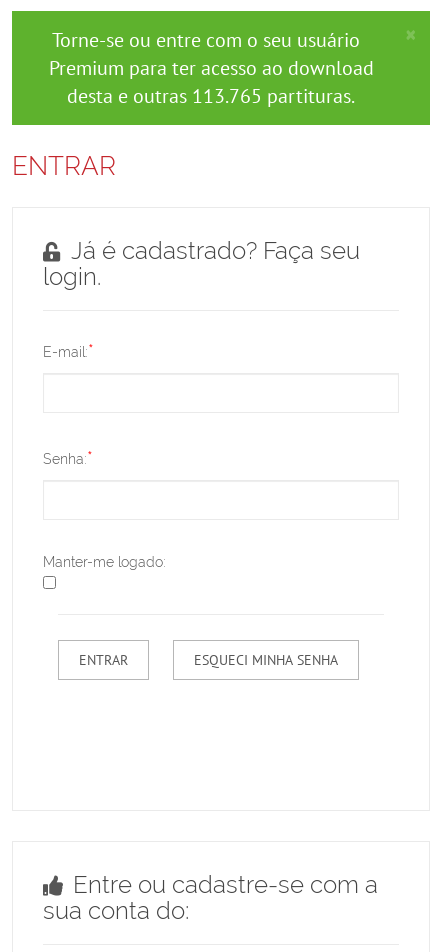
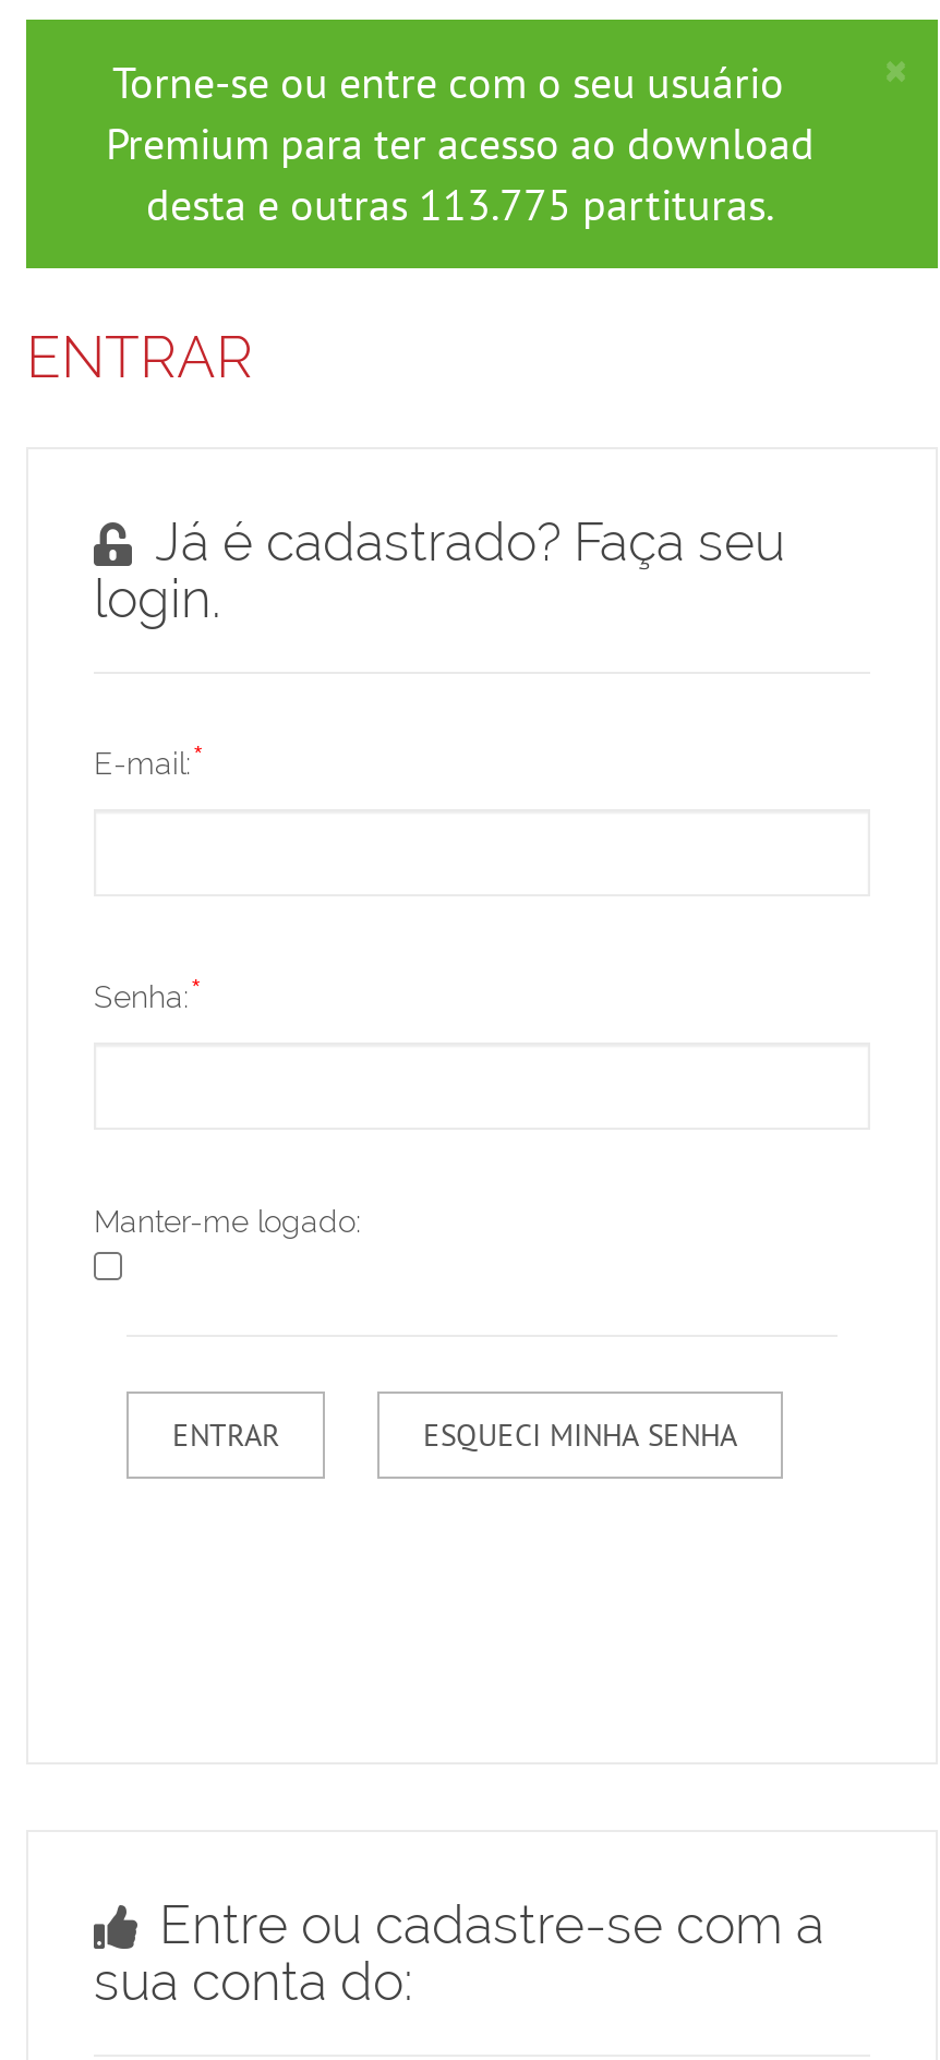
- desta e outras 113.765 partituras.
+ desta e outras 113.775 partituras.
